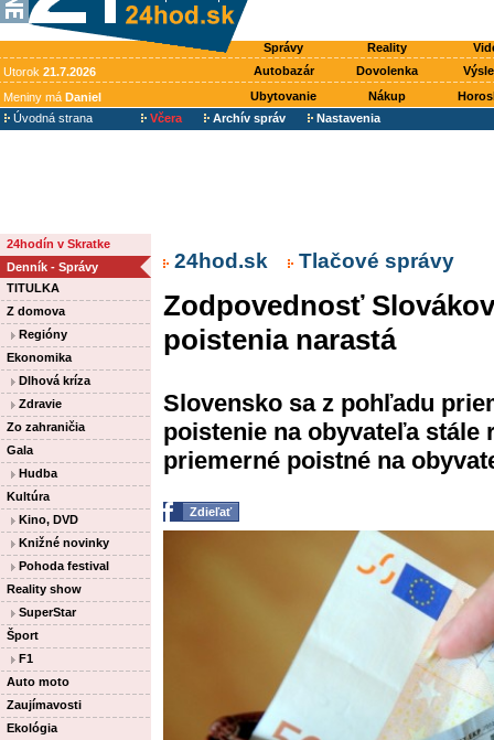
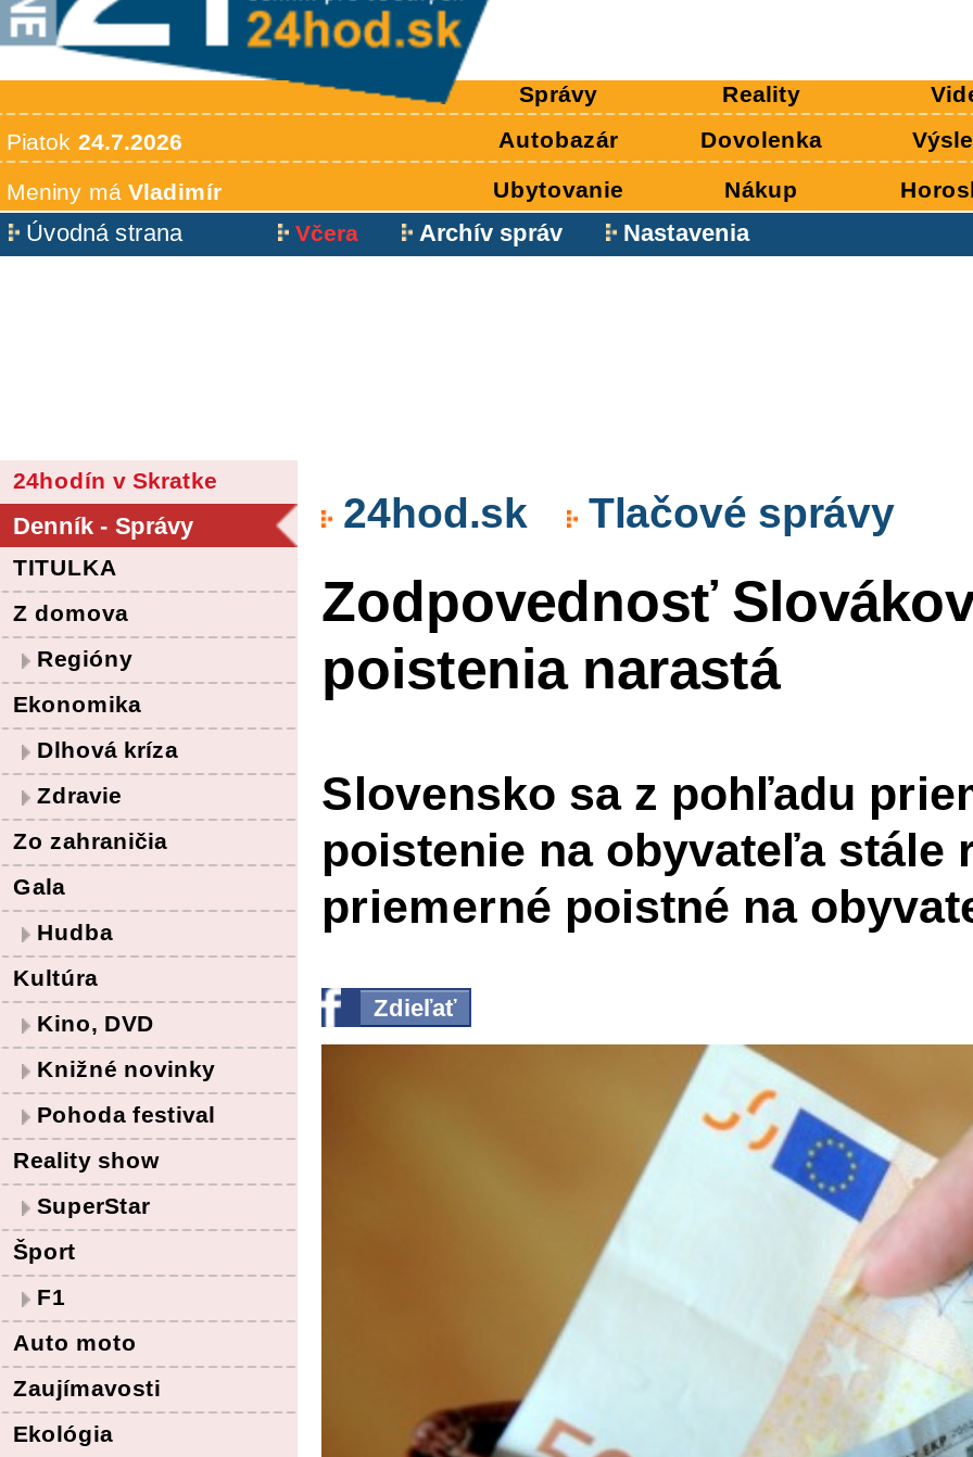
- Utorok 21.7.2026
+ Piatok 24.7.2026

- Meniny má Daniel
+ Meniny má Vladimír
